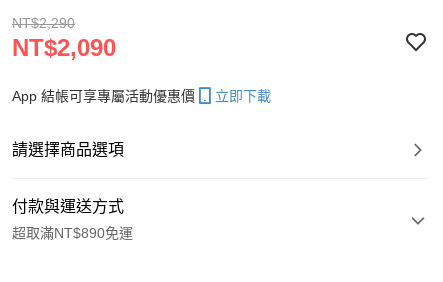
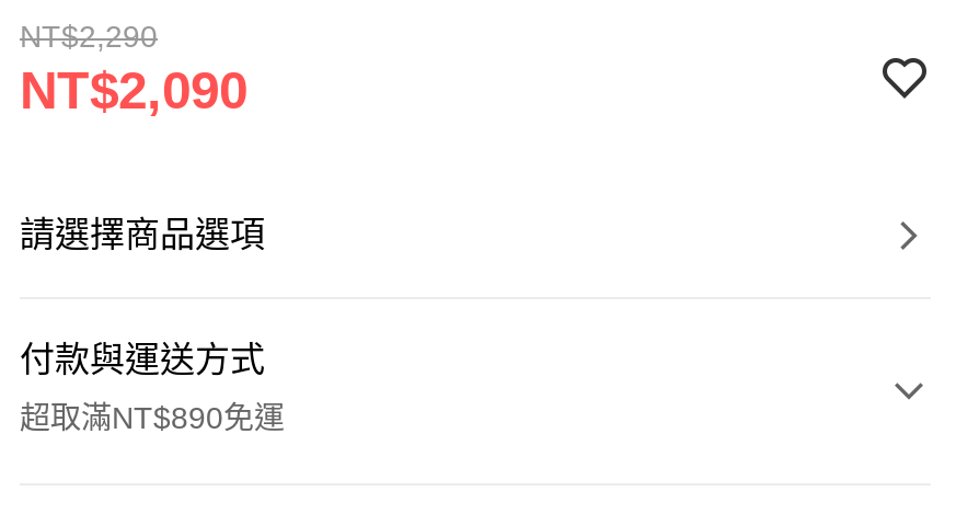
- App 結帳可享專屬活動優惠價
- 立即下載
